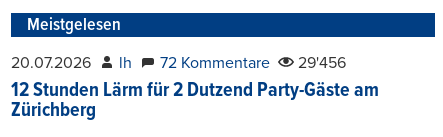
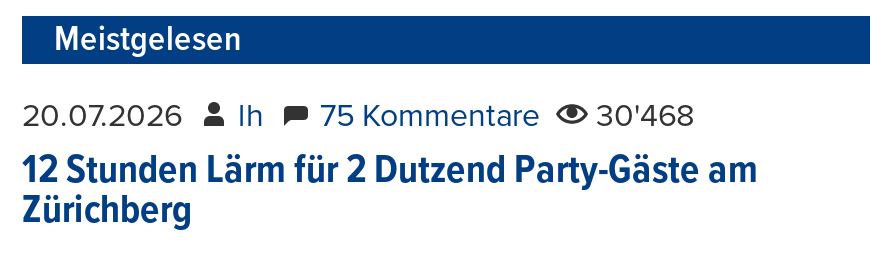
- 72 Kommentare
+ 75 Kommentare

- 29'456
+ 30'468
